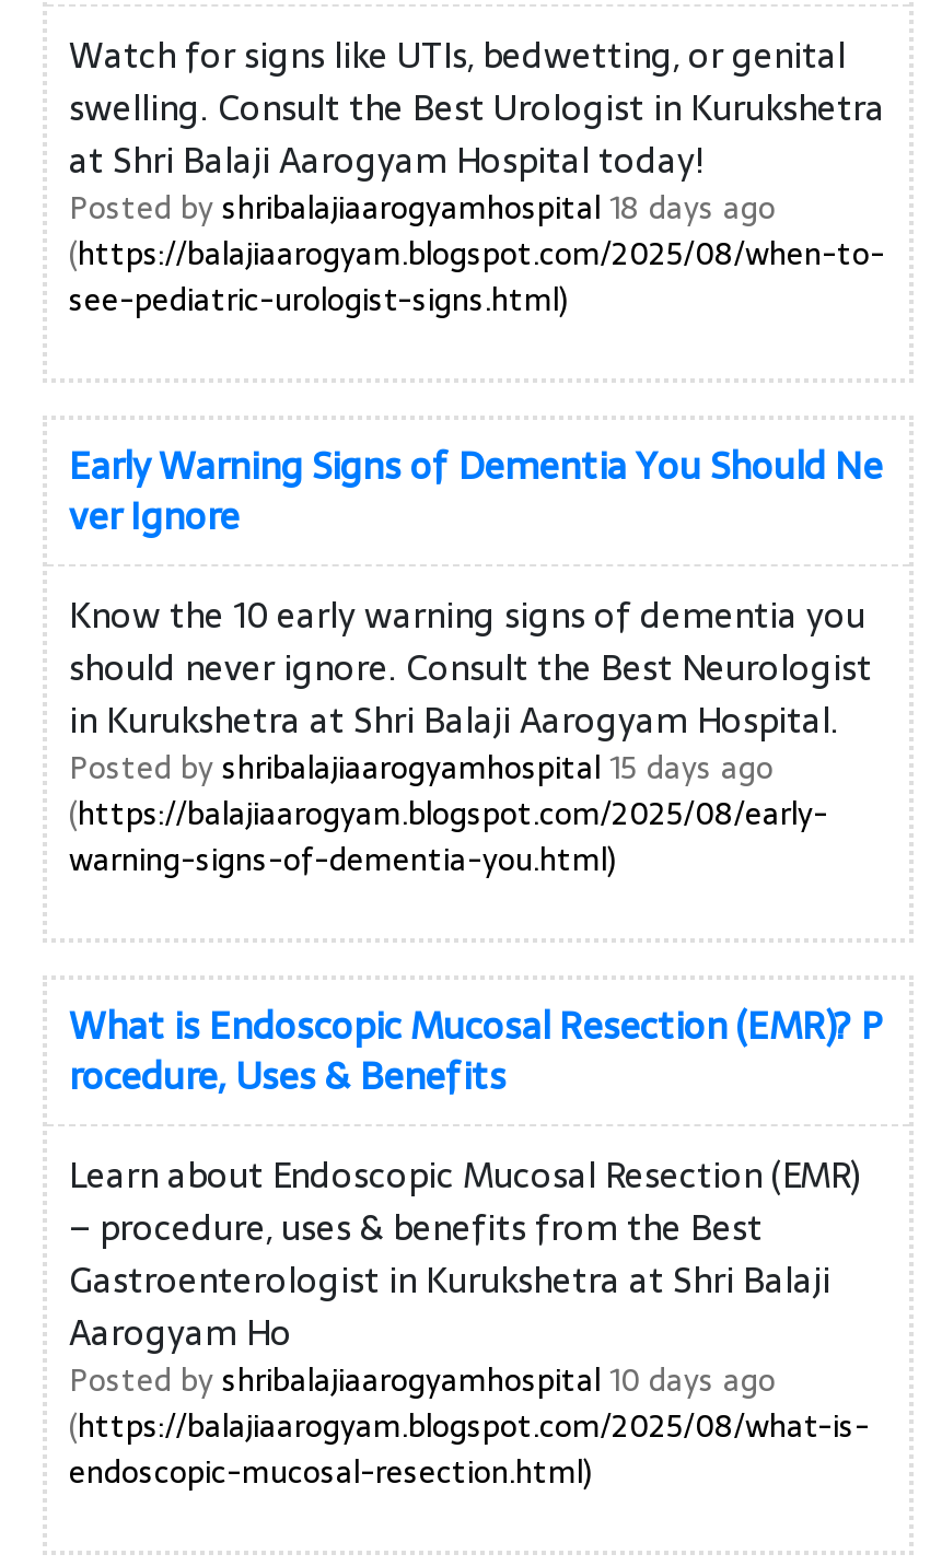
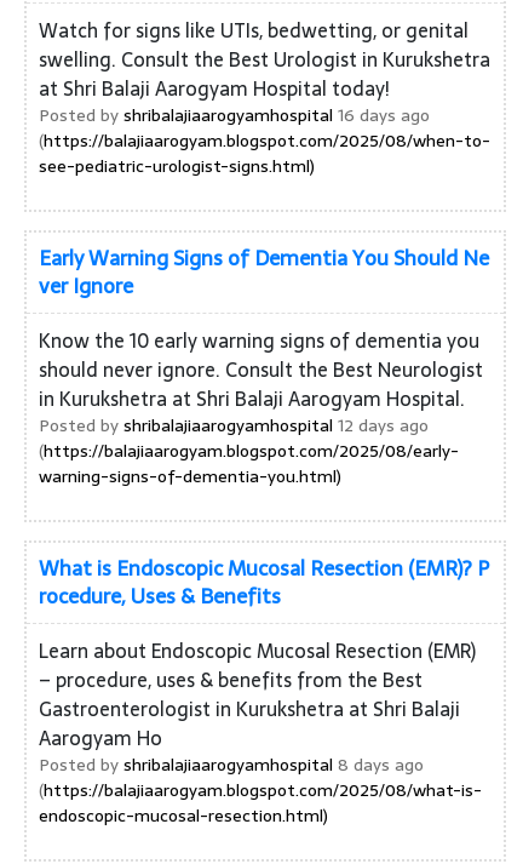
- Posted by shribalajiaarogyamhospital 18 days ago
+ Posted by shribalajiaarogyamhospital 16 days ago

- Posted by shribalajiaarogyamhospital 15 days ago
+ Posted by shribalajiaarogyamhospital 12 days ago

- Posted by shribalajiaarogyamhospital 10 days ago
+ Posted by shribalajiaarogyamhospital 8 days ago
